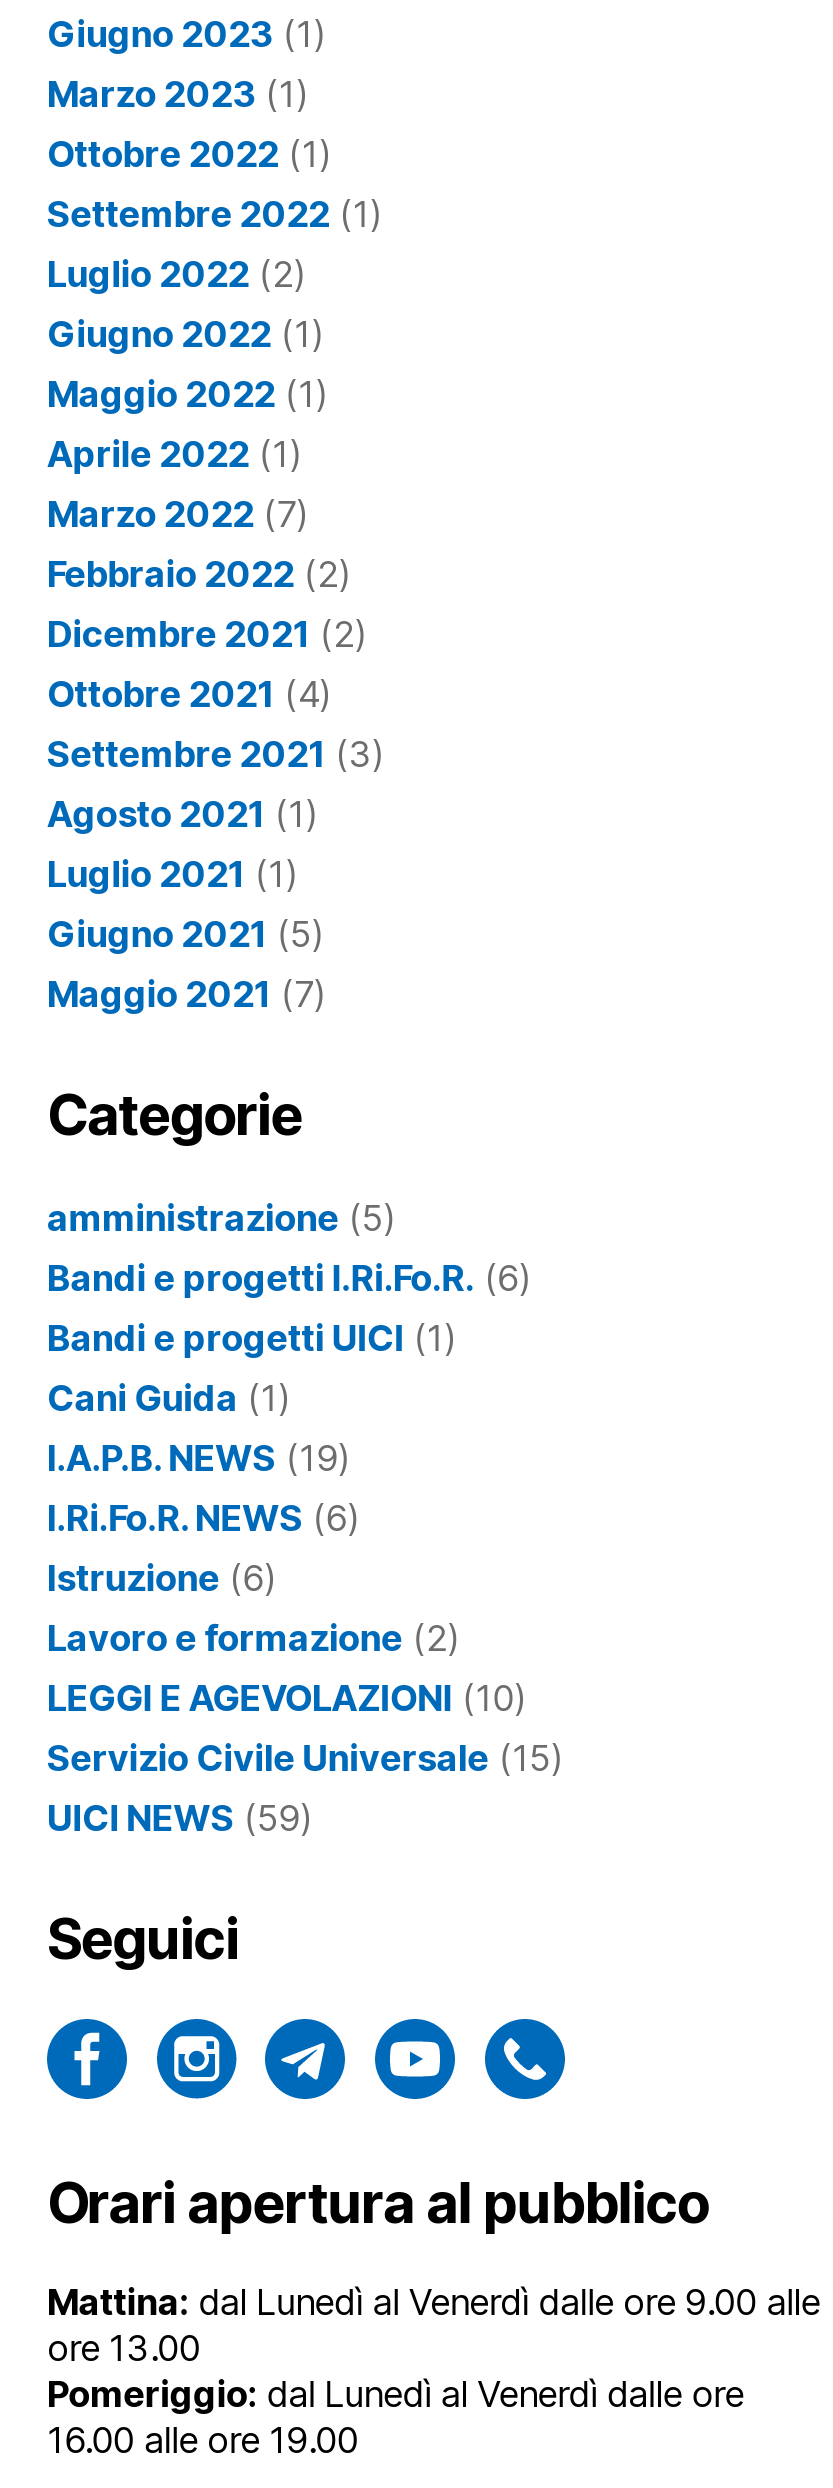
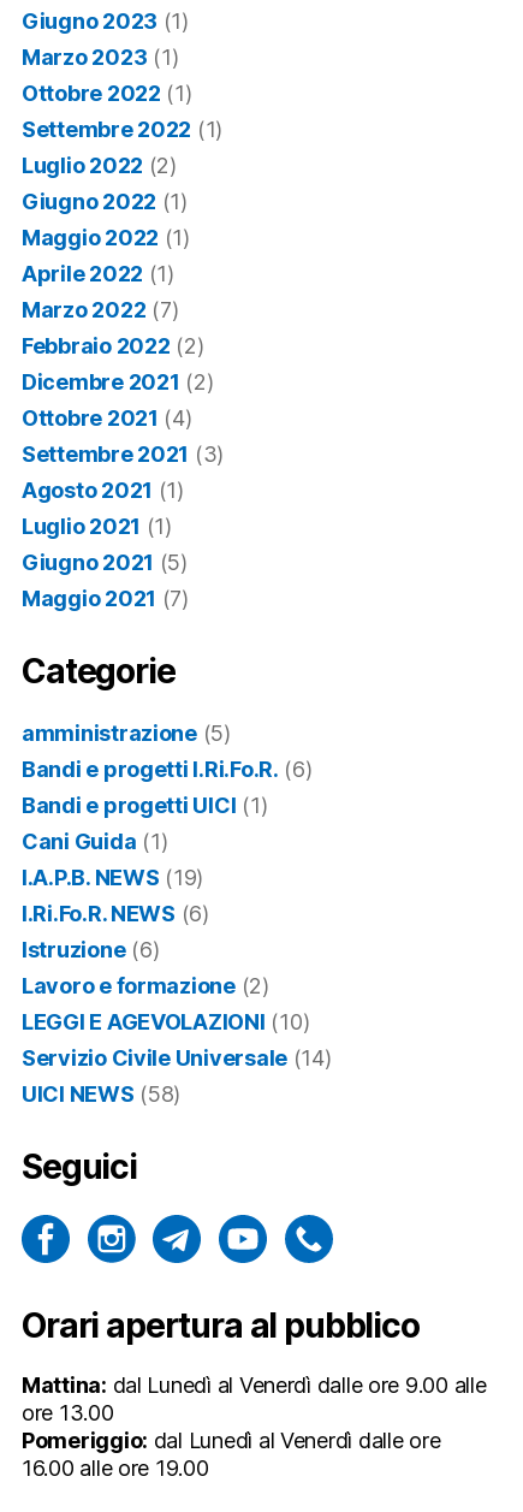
- Servizio Civile Universale (15)
+ Servizio Civile Universale (14)

- UICI NEWS (59)
+ UICI NEWS (58)
